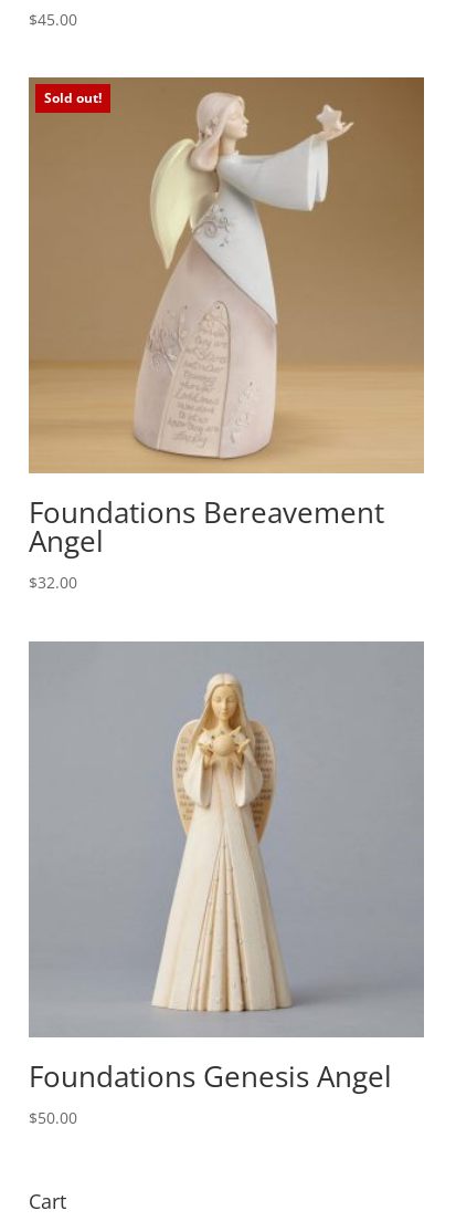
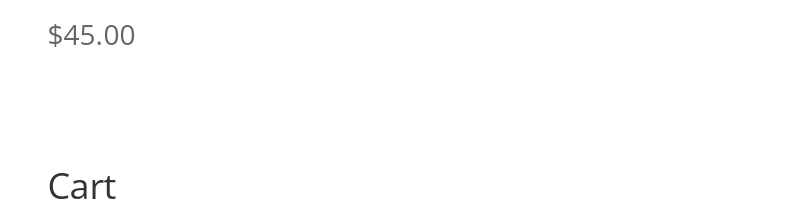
- [image]
- Sold out!

- Foundations Bereavement
- Angel
- $32.00

- [image]
- Foundations Genesis Angel
- $50.00
